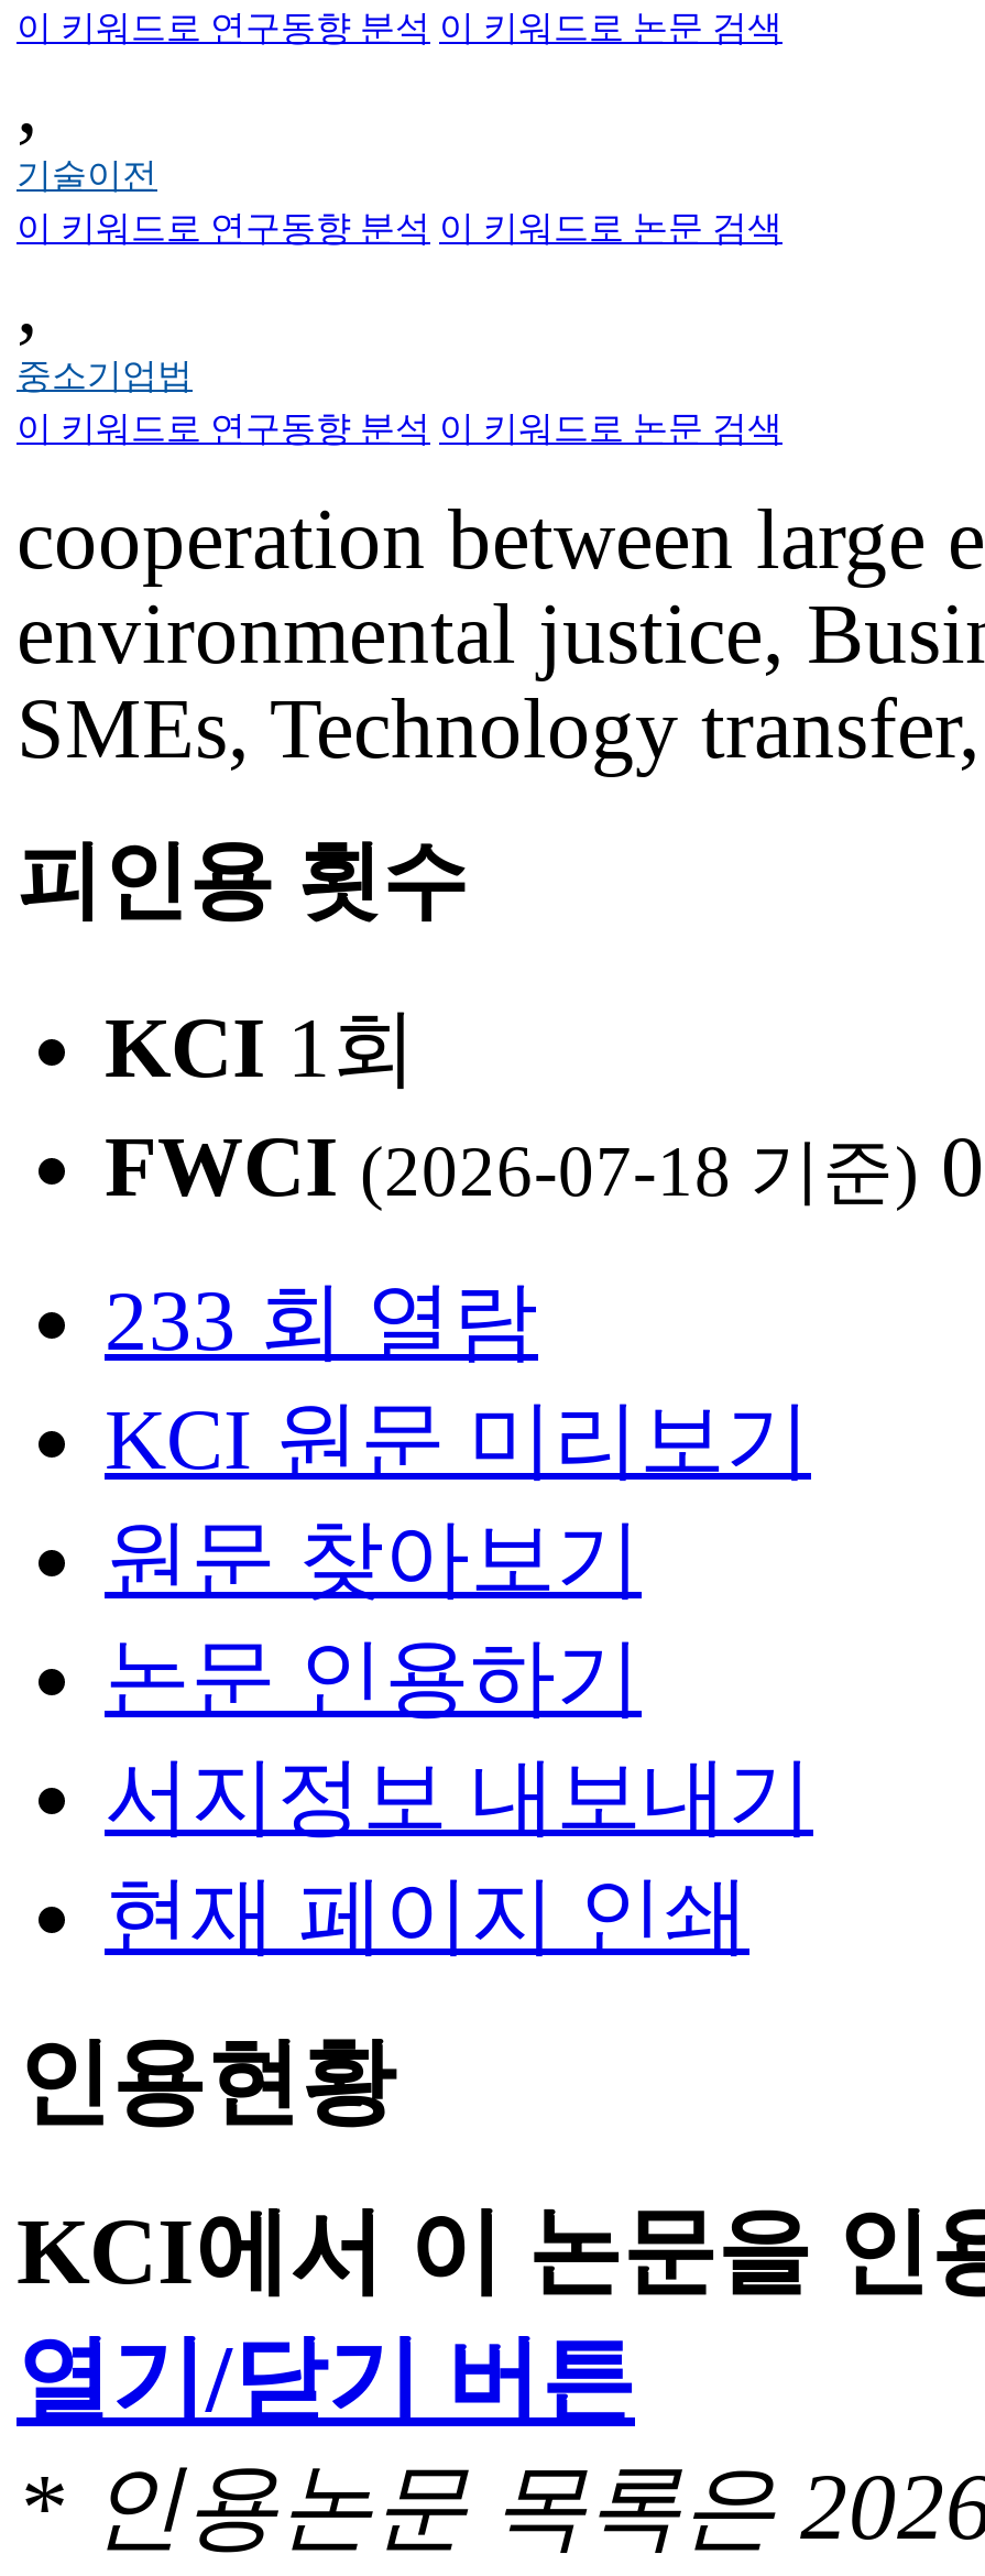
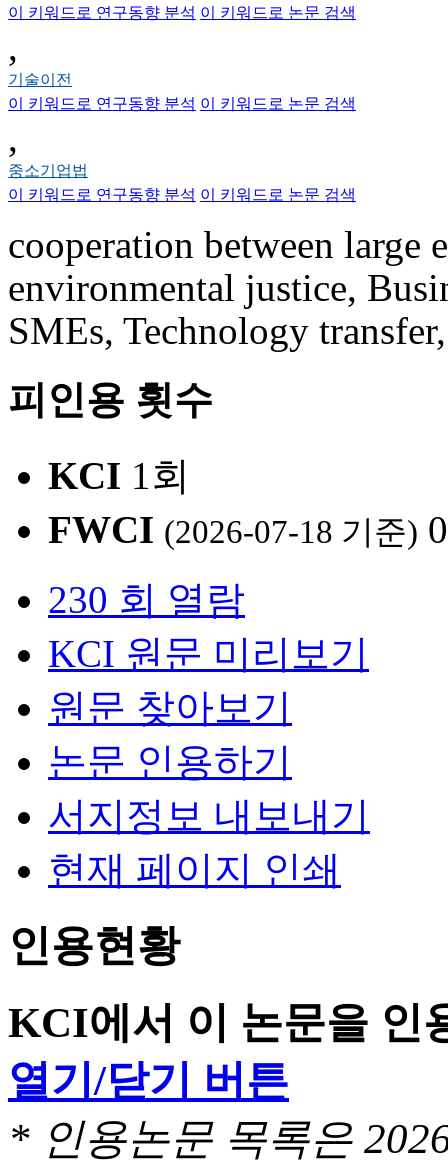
- 233 회 열람
+ 230 회 열람
